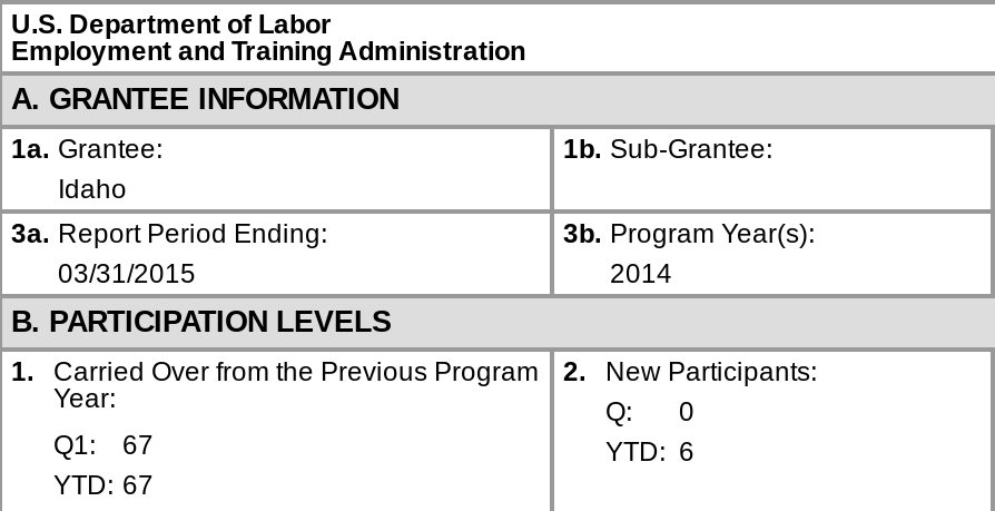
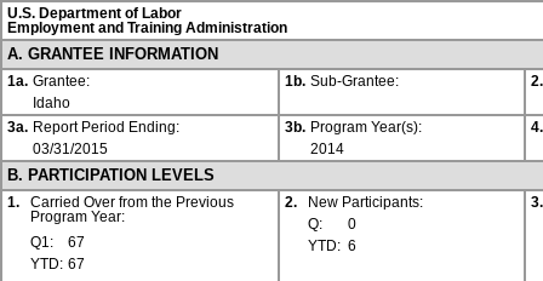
+ 2.

+ 4.

+ 3.
